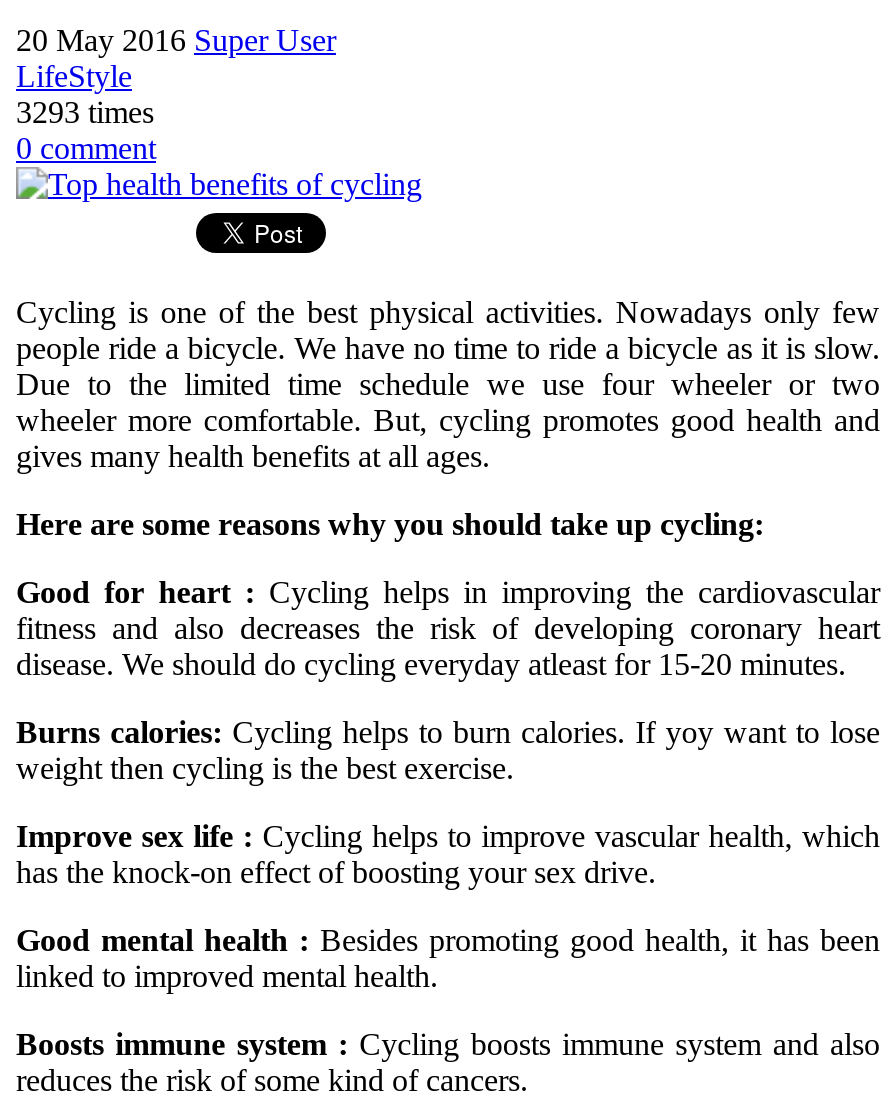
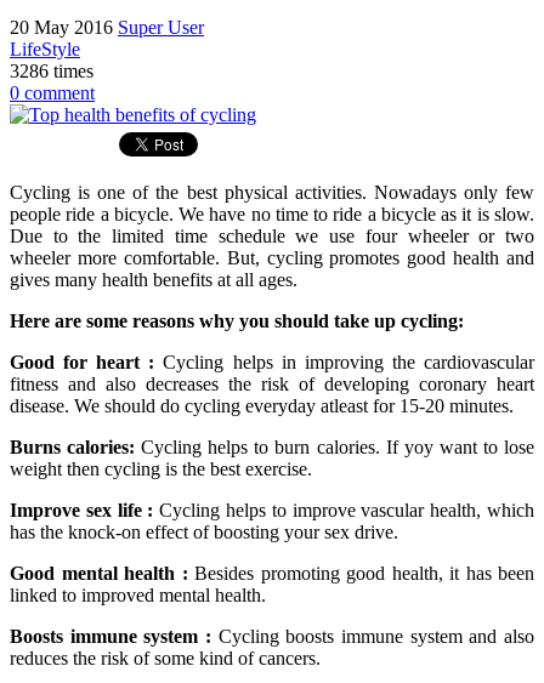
- 3293 times
+ 3286 times
